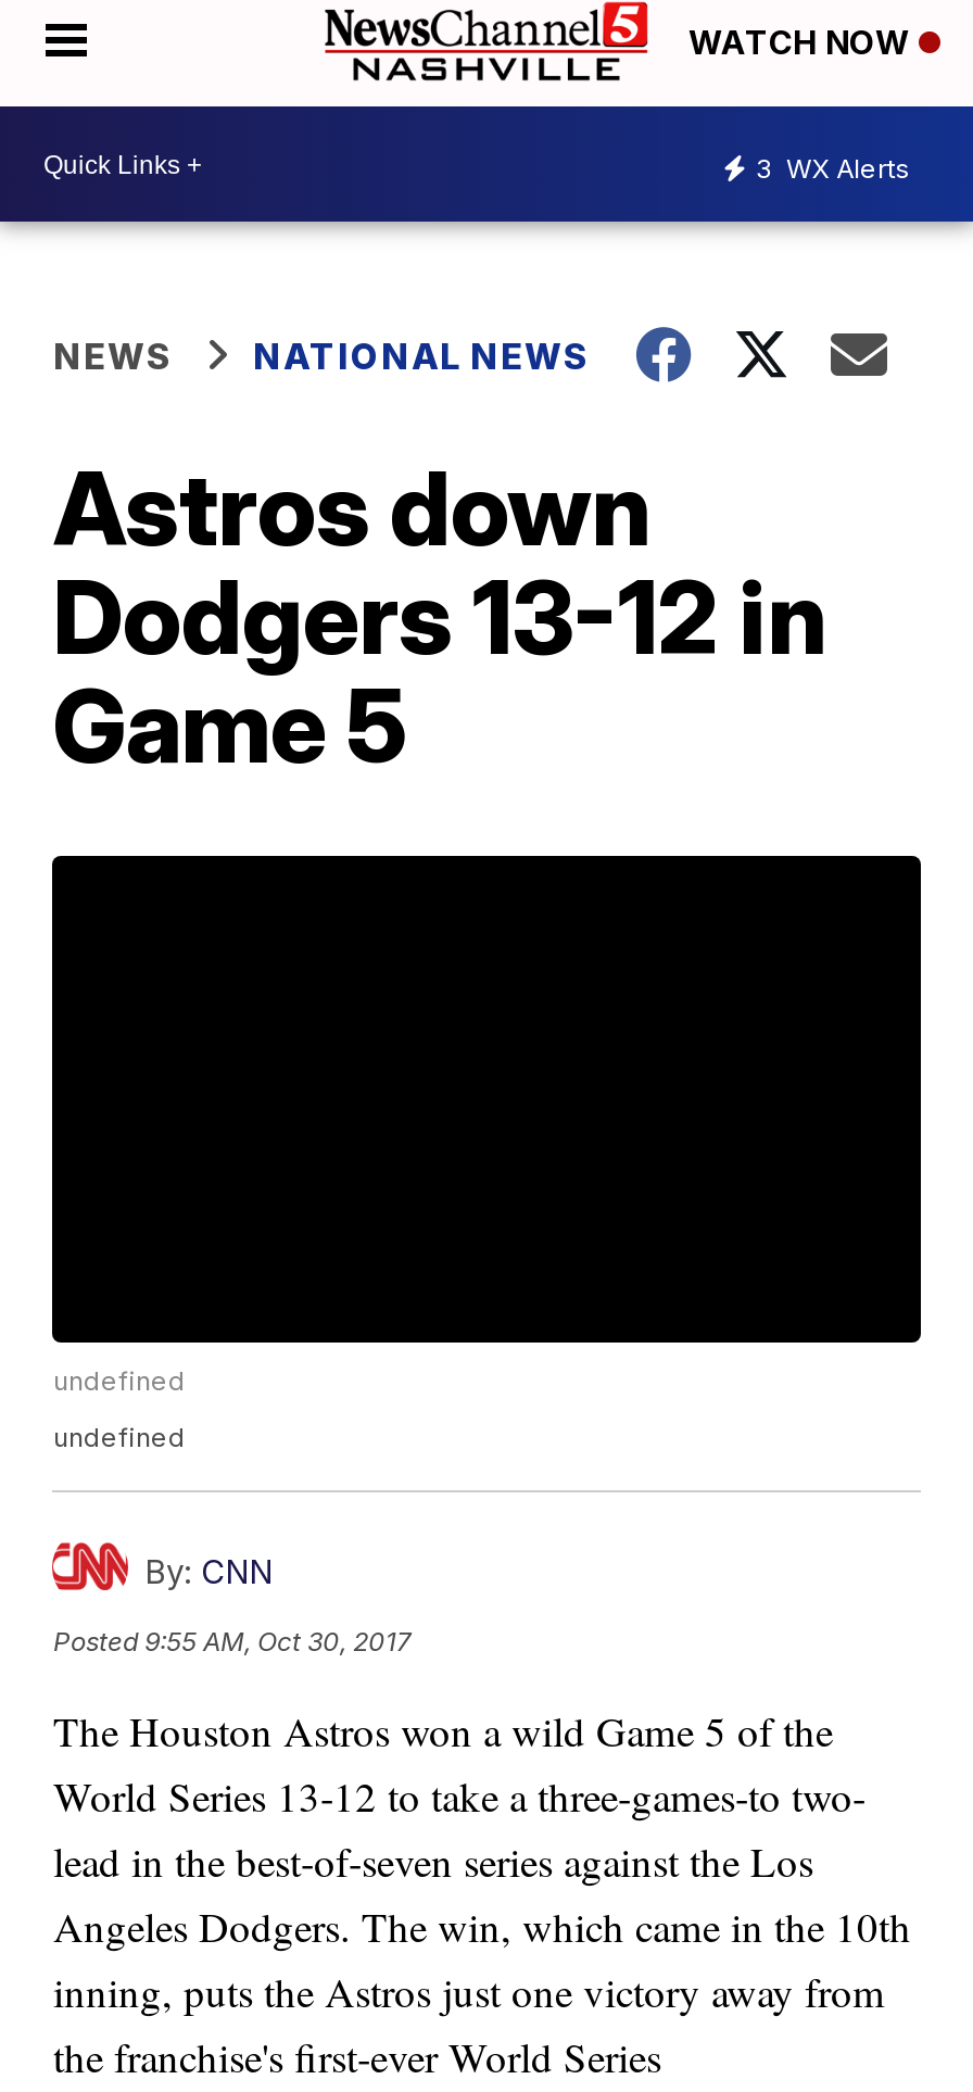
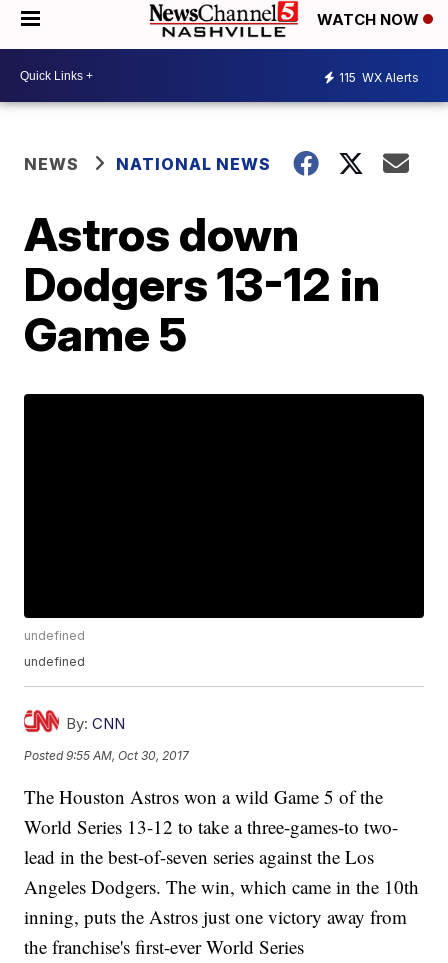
- 3 WX Alerts
+ 115 WX Alerts
